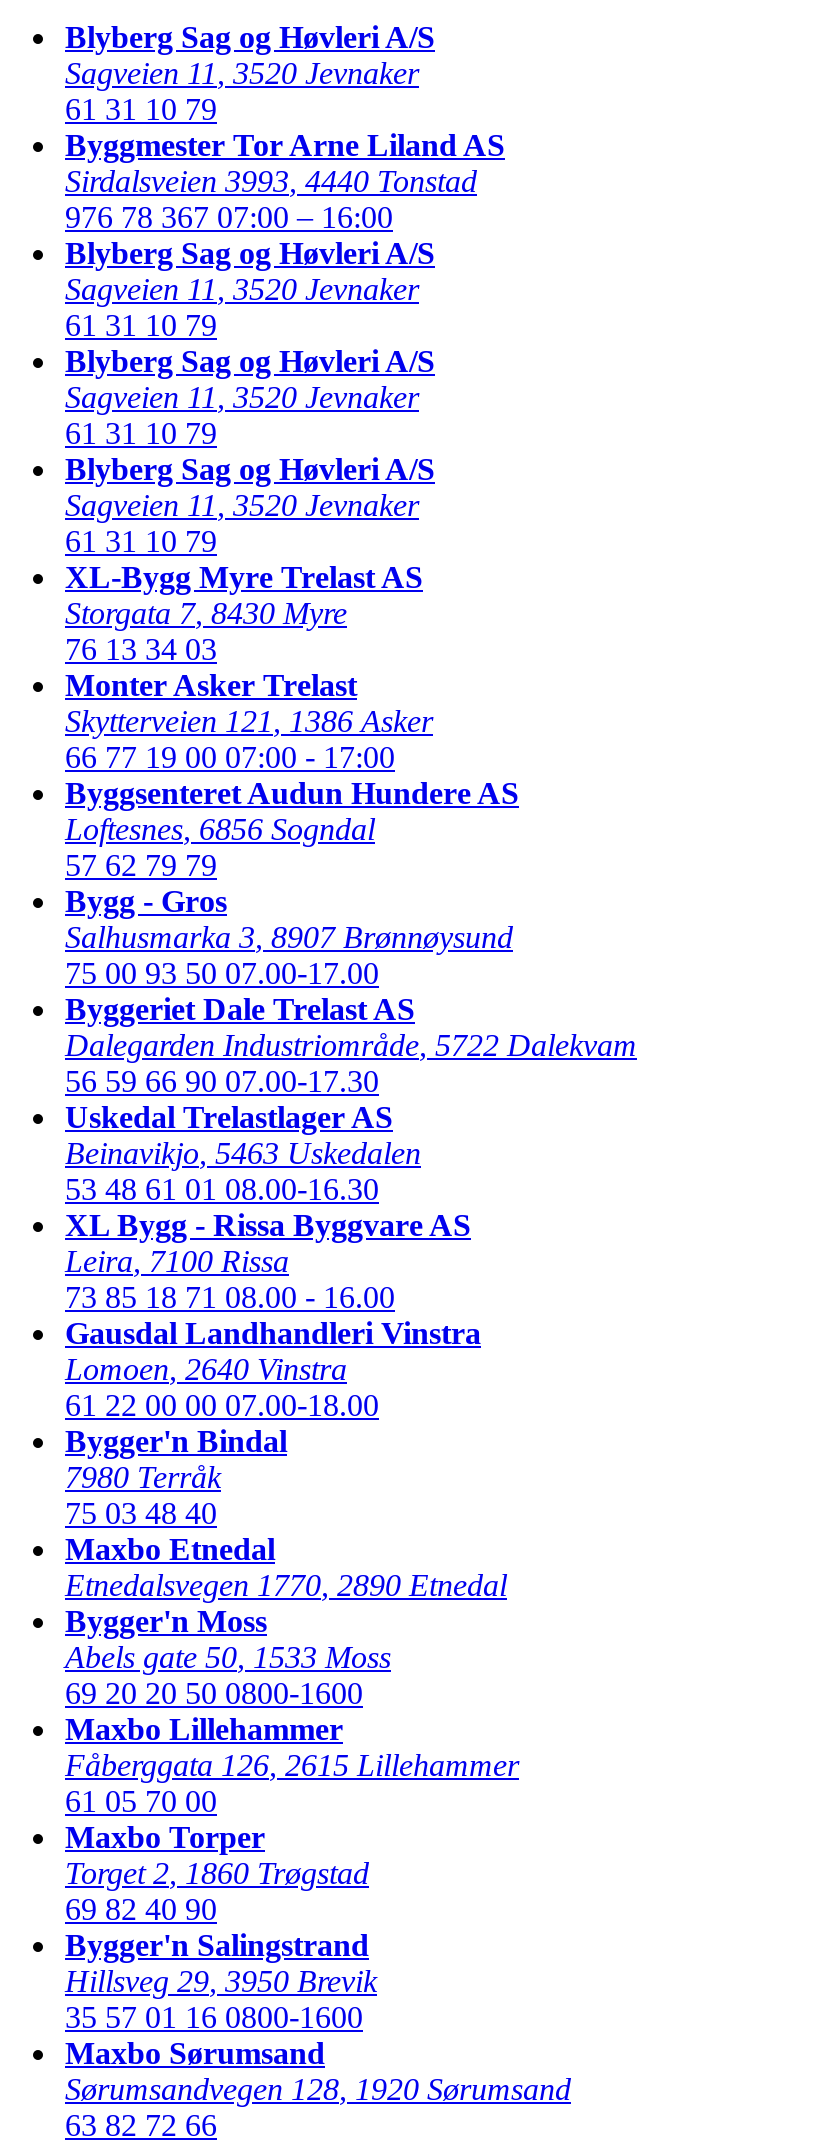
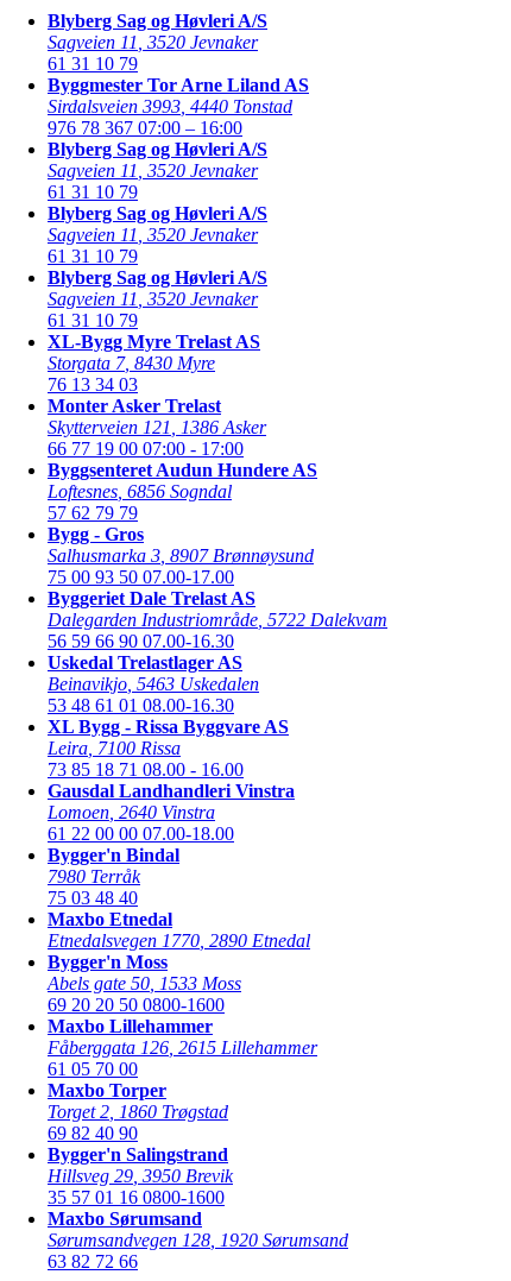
- 56 59 66 90 07.00-17.30
+ 56 59 66 90 07.00-16.30
